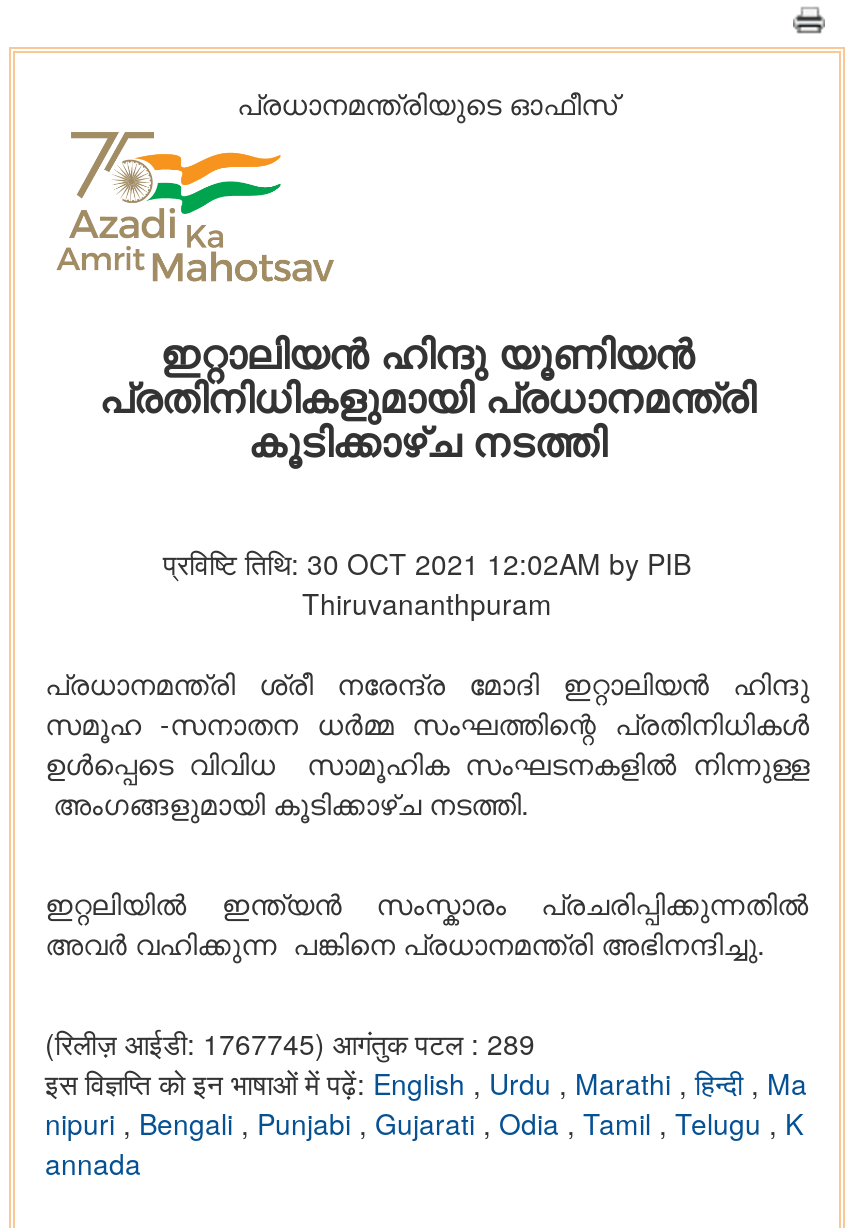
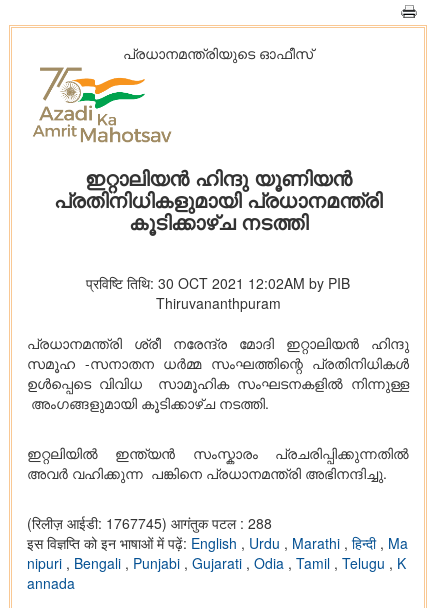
- (रिलीज़ आईडी: 1767745) आगंतुक पटल : 289
+ (रिलीज़ आईडी: 1767745) आगंतुक पटल : 288
